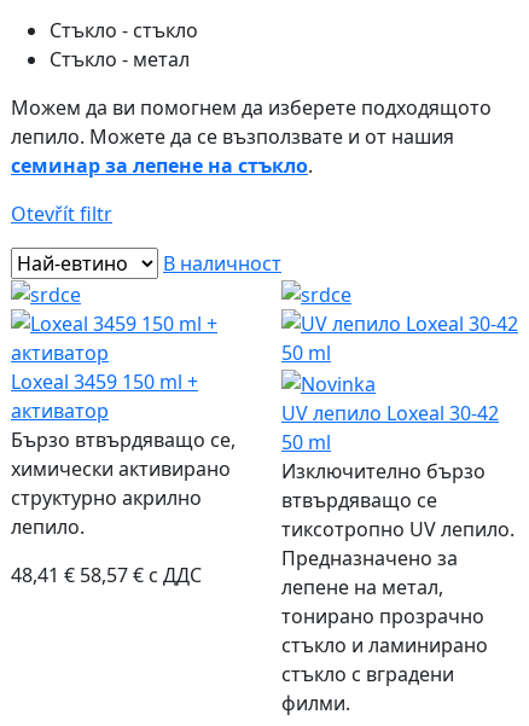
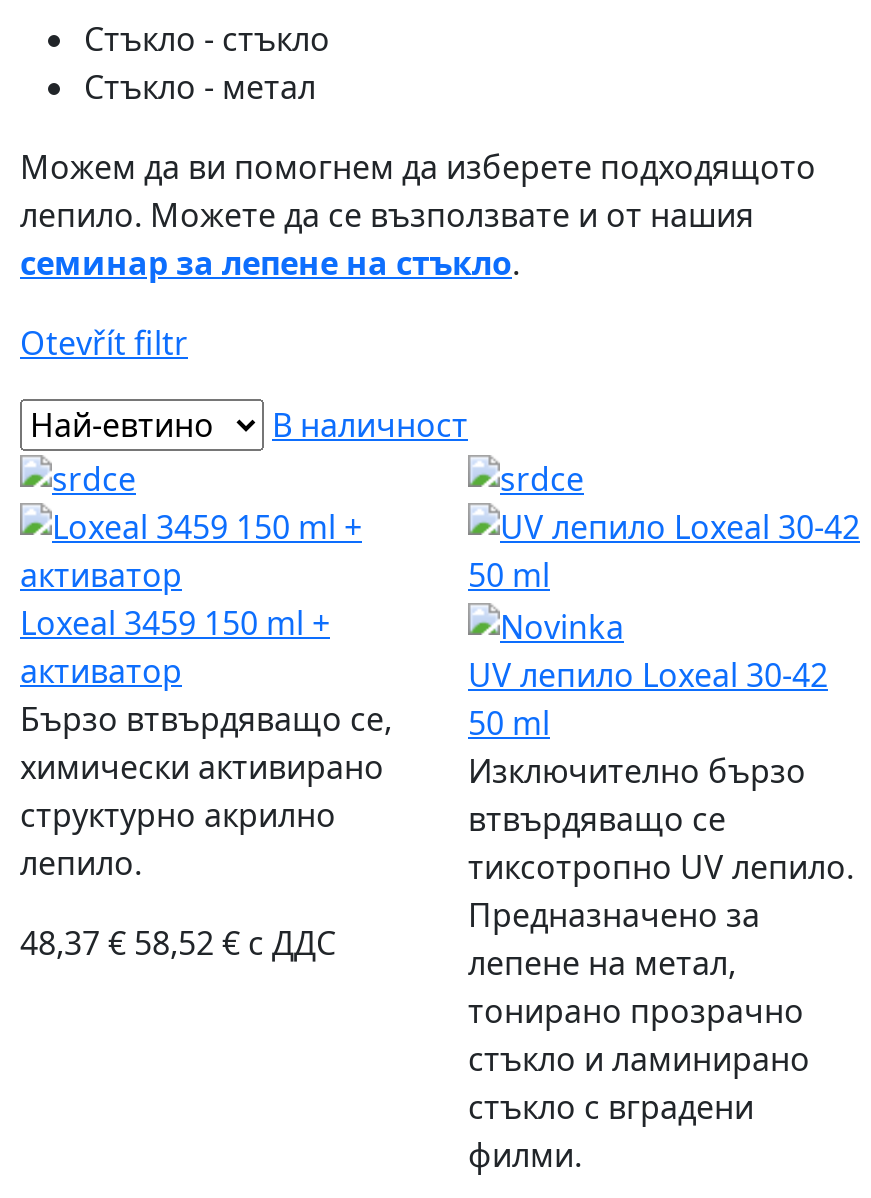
- 48,41 €58,57 € с ДДС
+ 48,37 €58,52 € с ДДС
